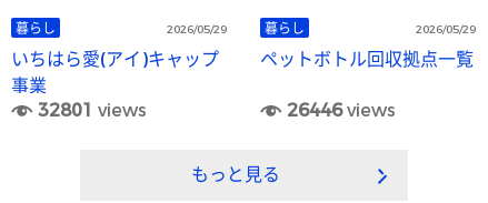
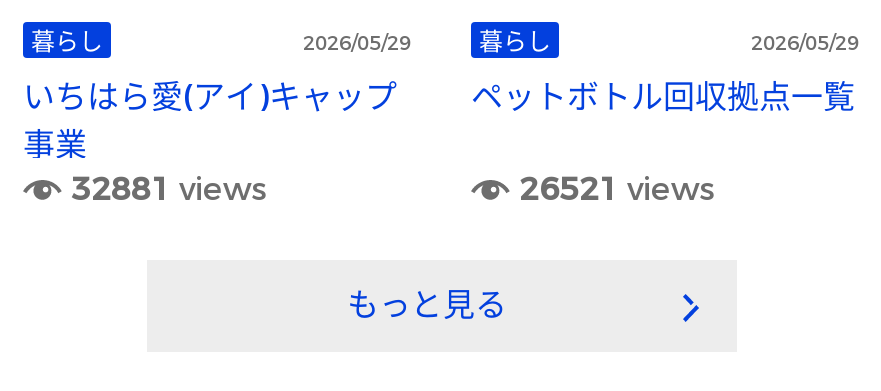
- 32801 views
+ 32881 views

- 26446 views
+ 26521 views
